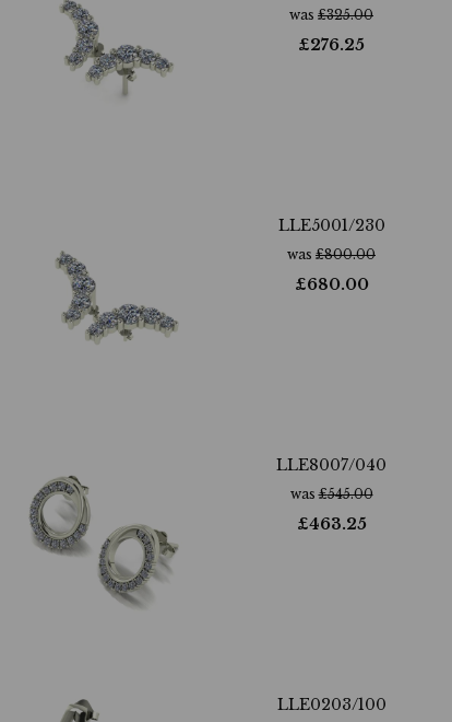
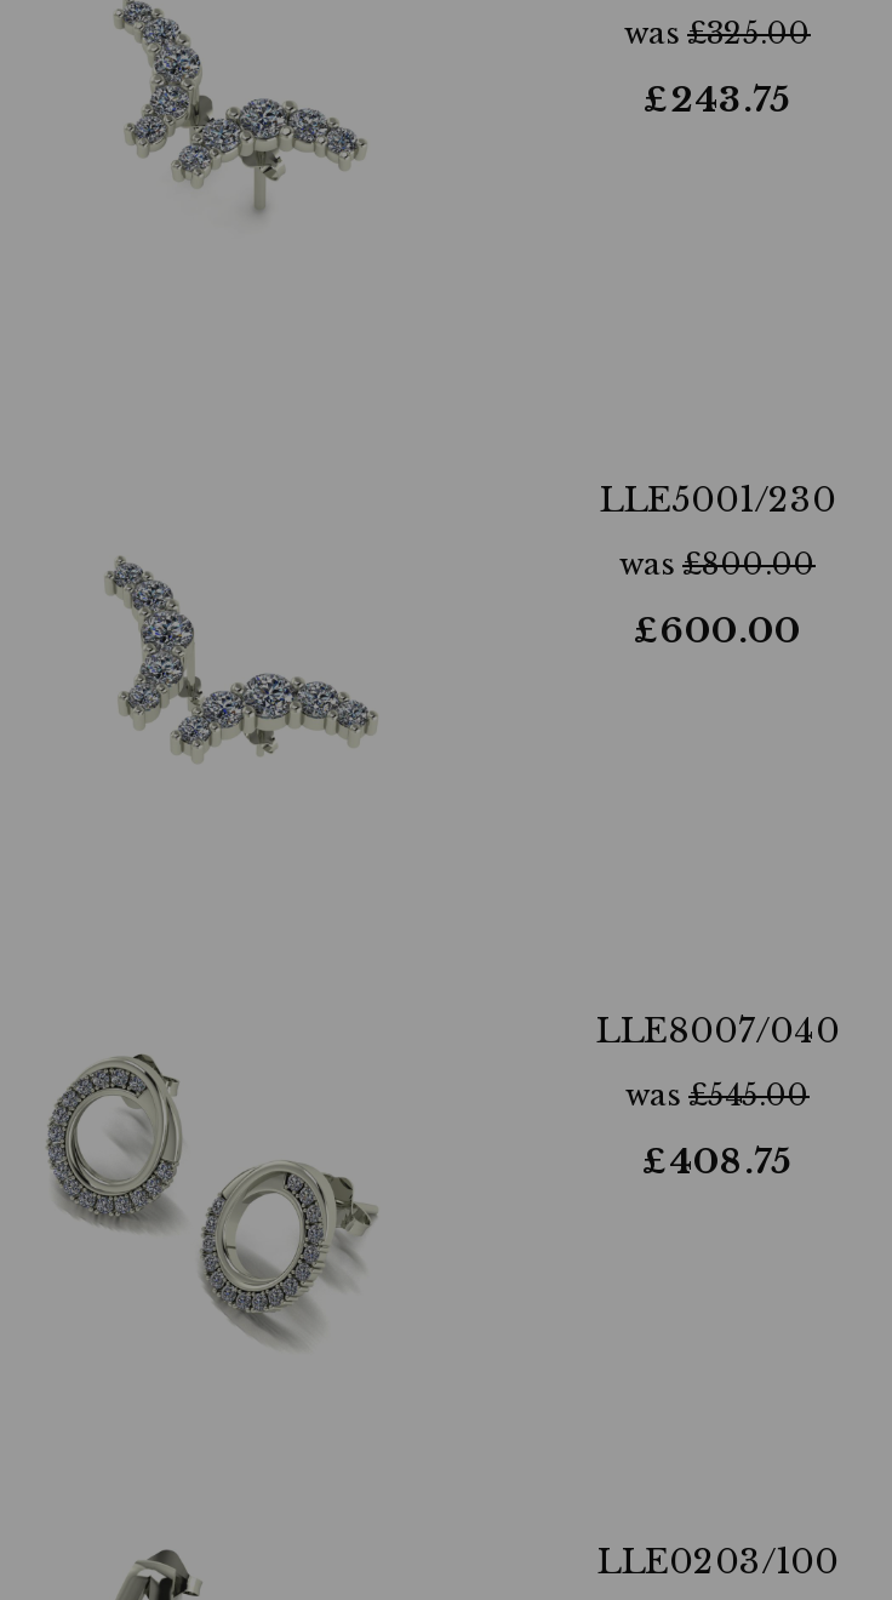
- £276.25
+ £243.75

- £680.00
+ £600.00

- £463.25
+ £408.75
